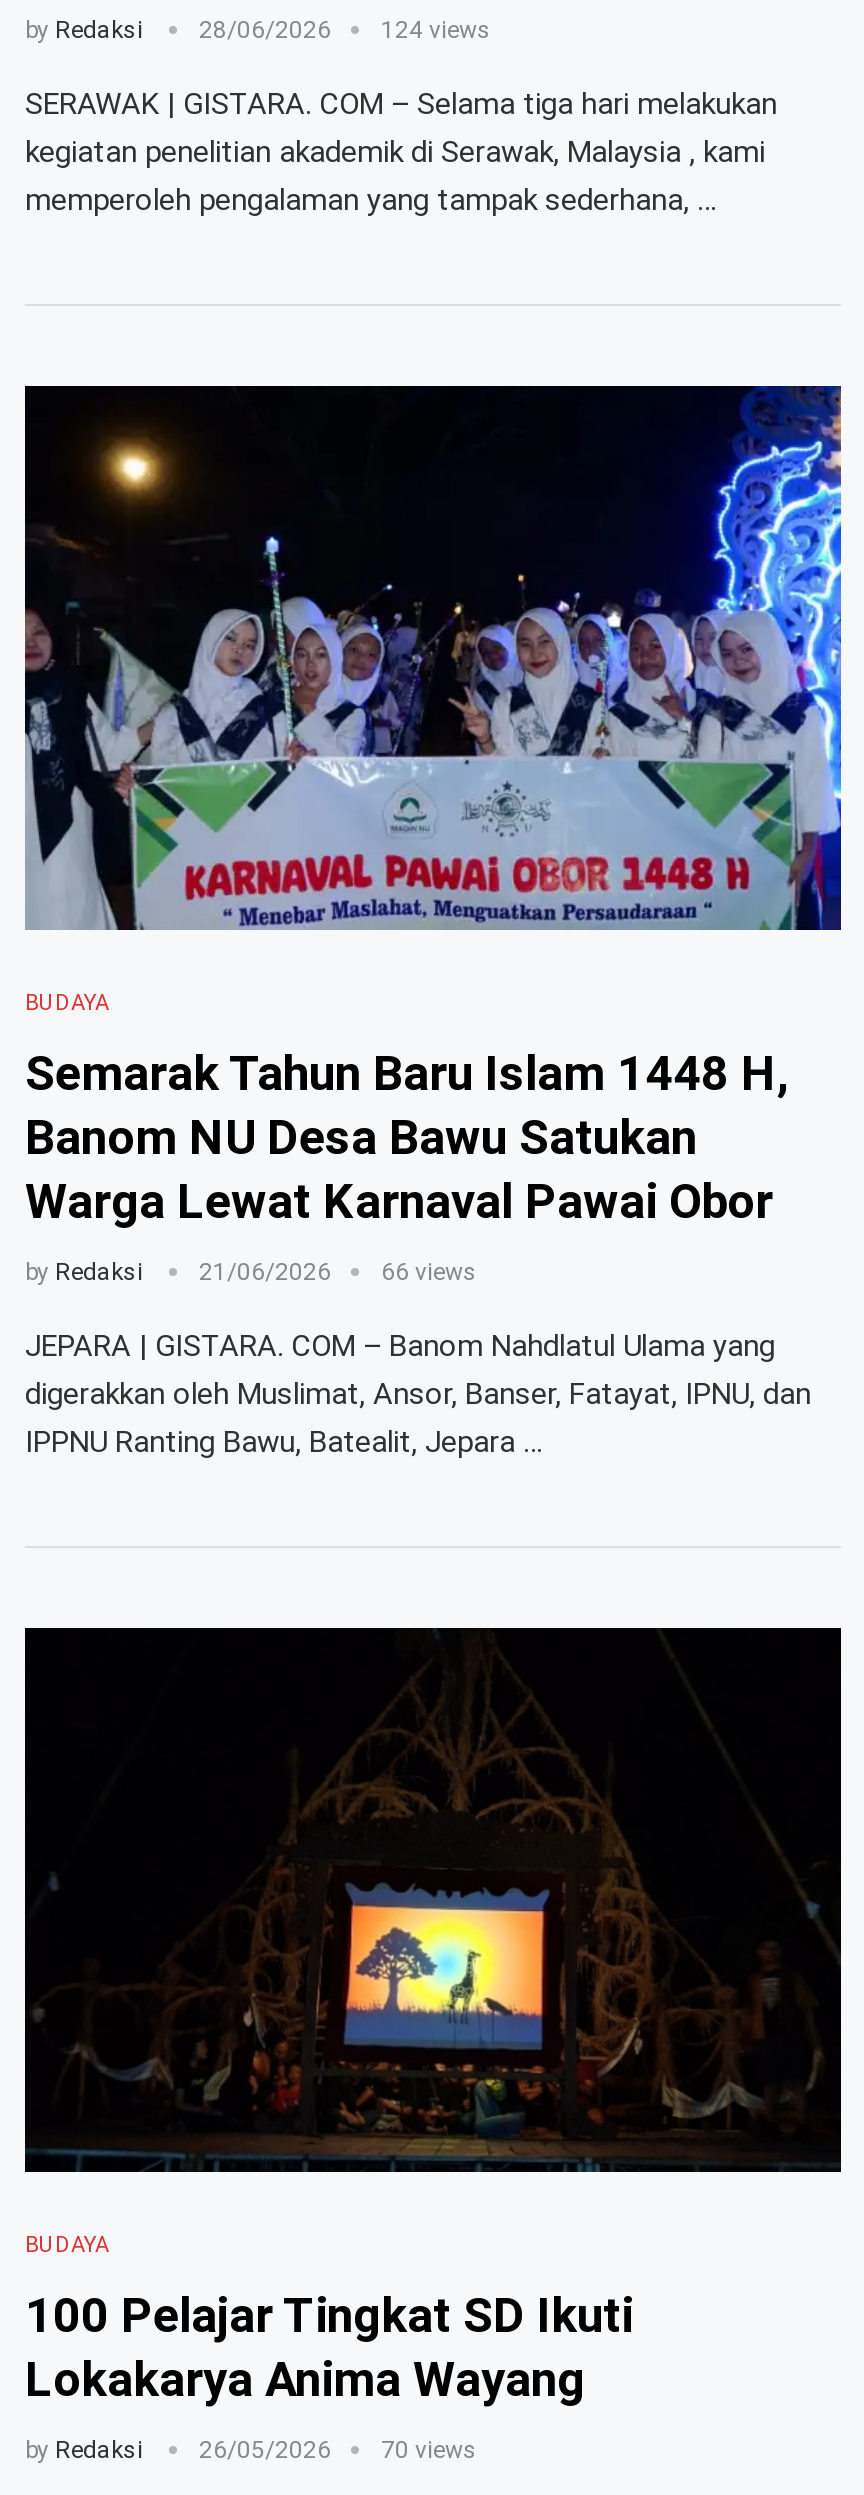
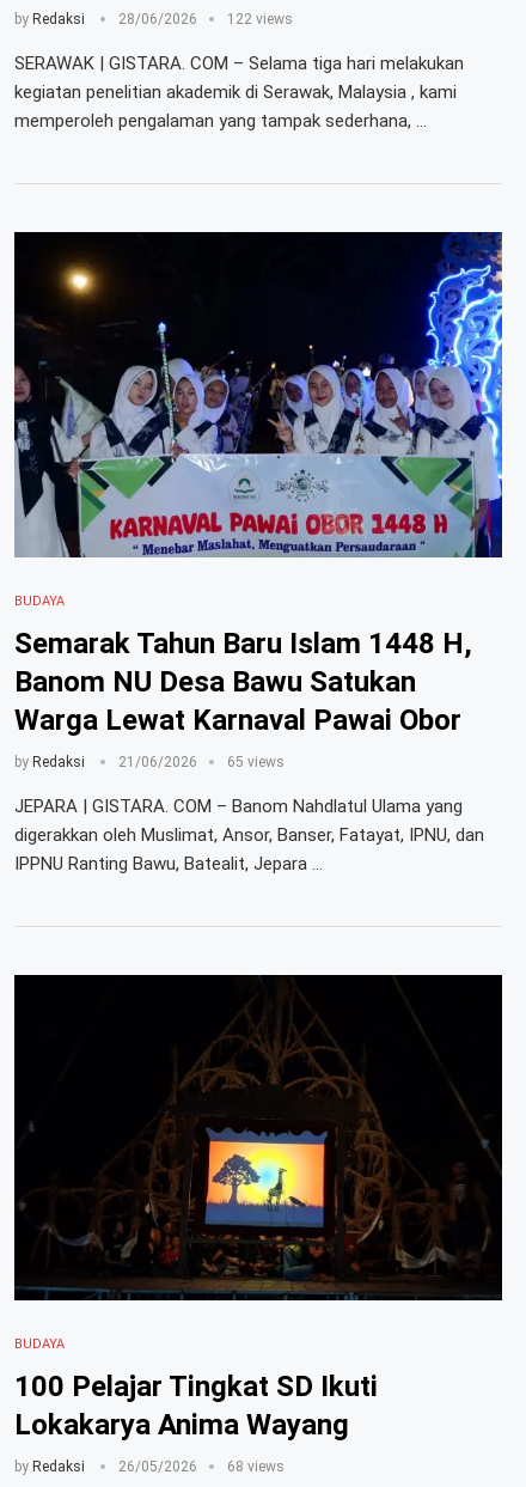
- by Redaksi 28/06/2026 124 views
+ by Redaksi 28/06/2026 122 views

- by Redaksi 21/06/2026 66 views
+ by Redaksi 21/06/2026 65 views

- by Redaksi 26/05/2026 70 views
+ by Redaksi 26/05/2026 68 views
